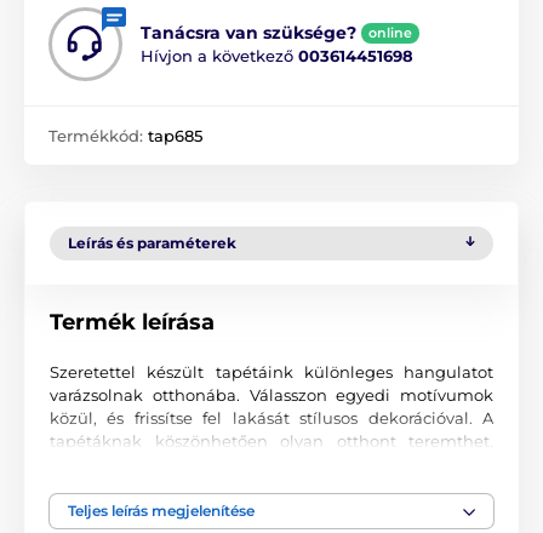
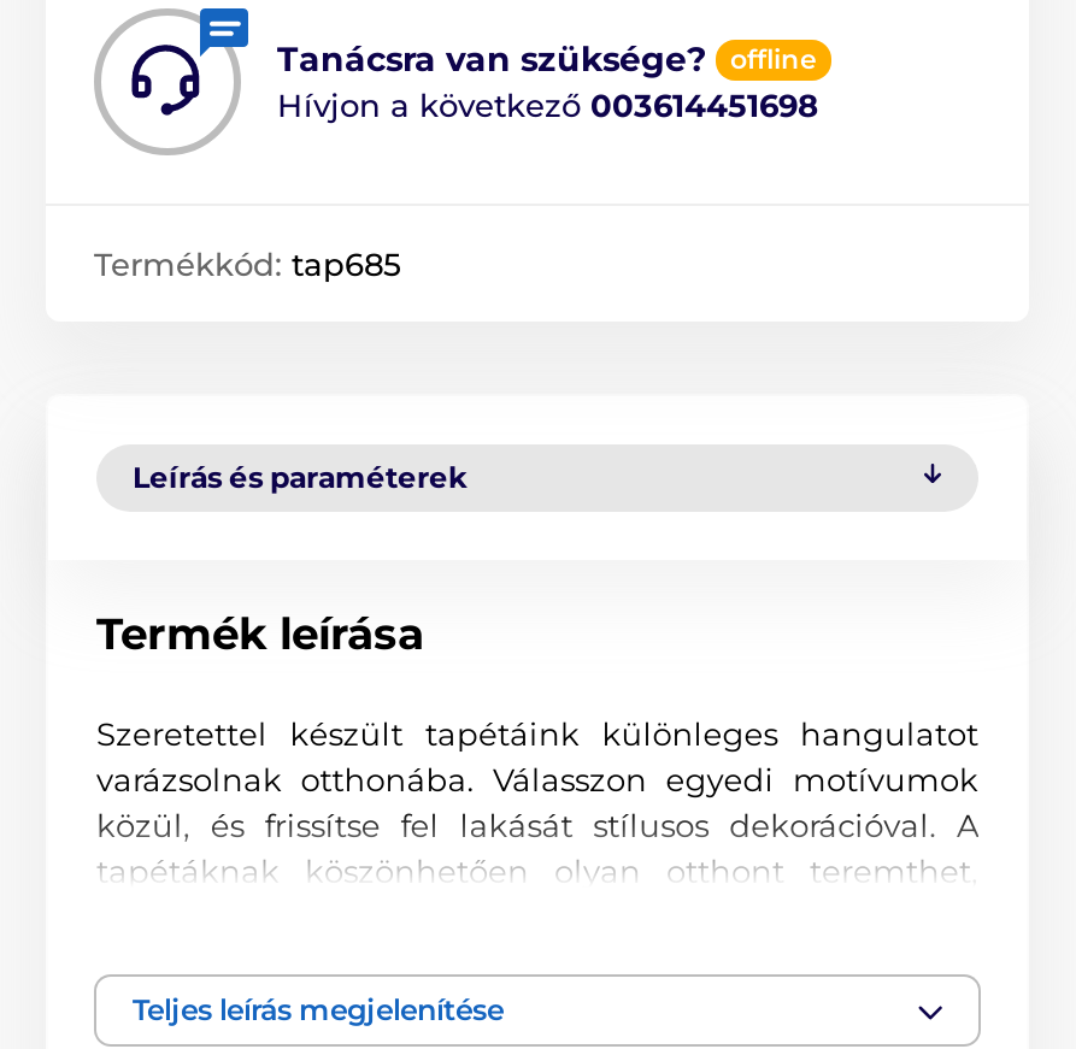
- online
+ offline
